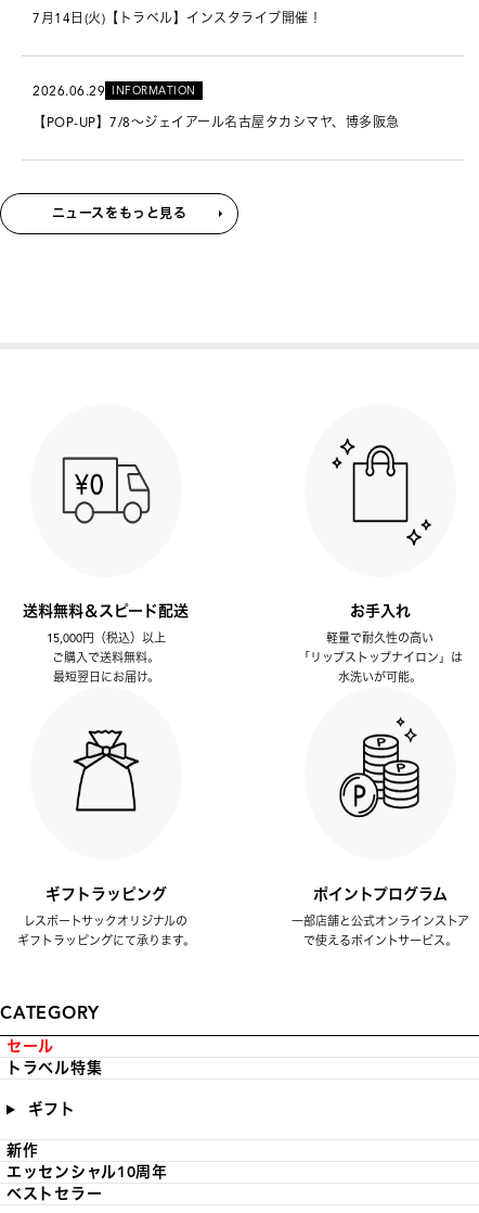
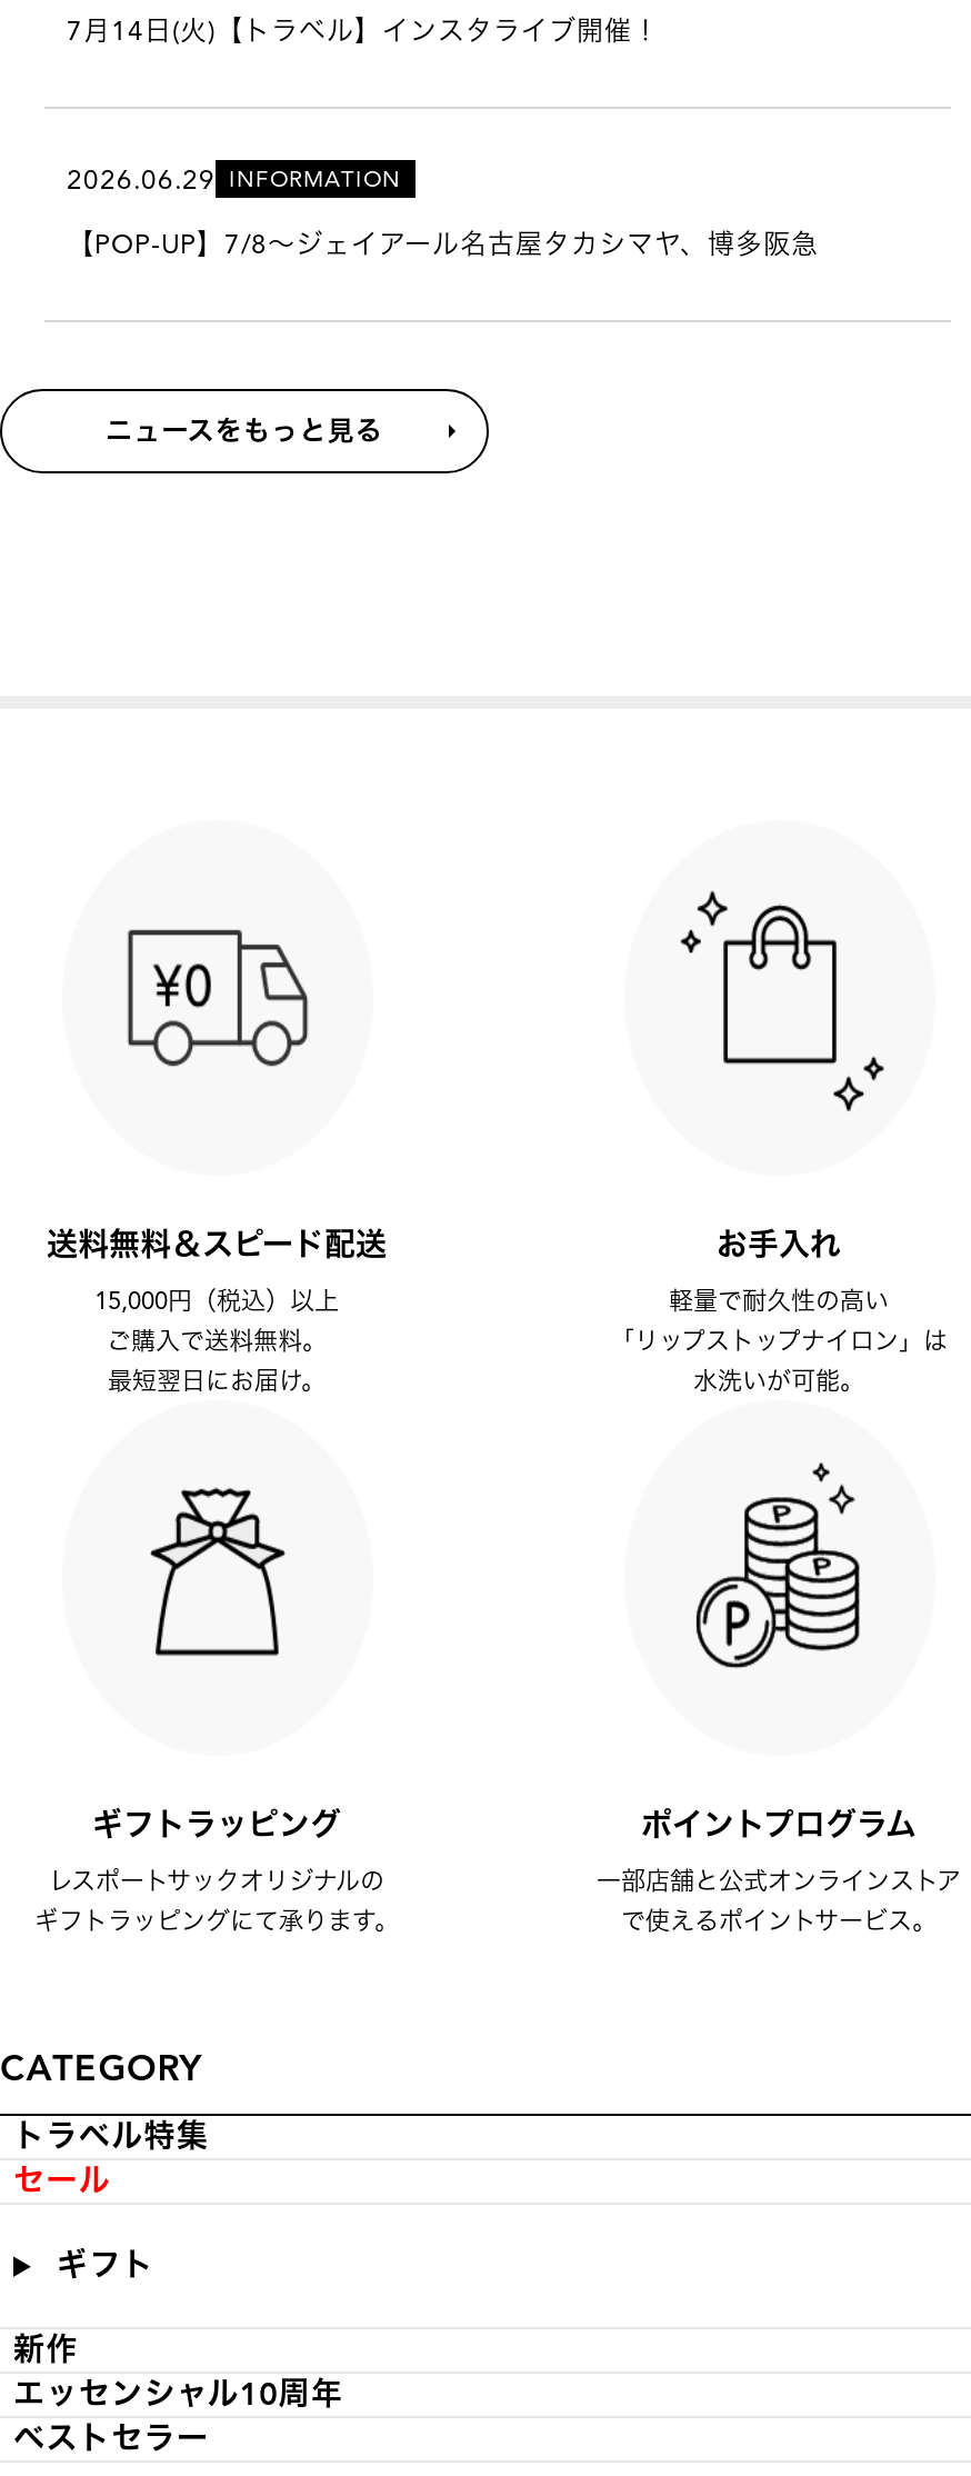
moved down: セール

moved up: トラベル特集
